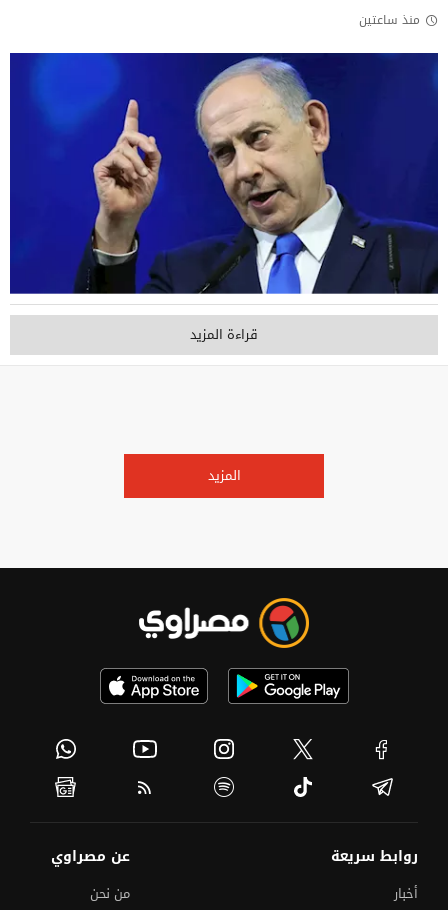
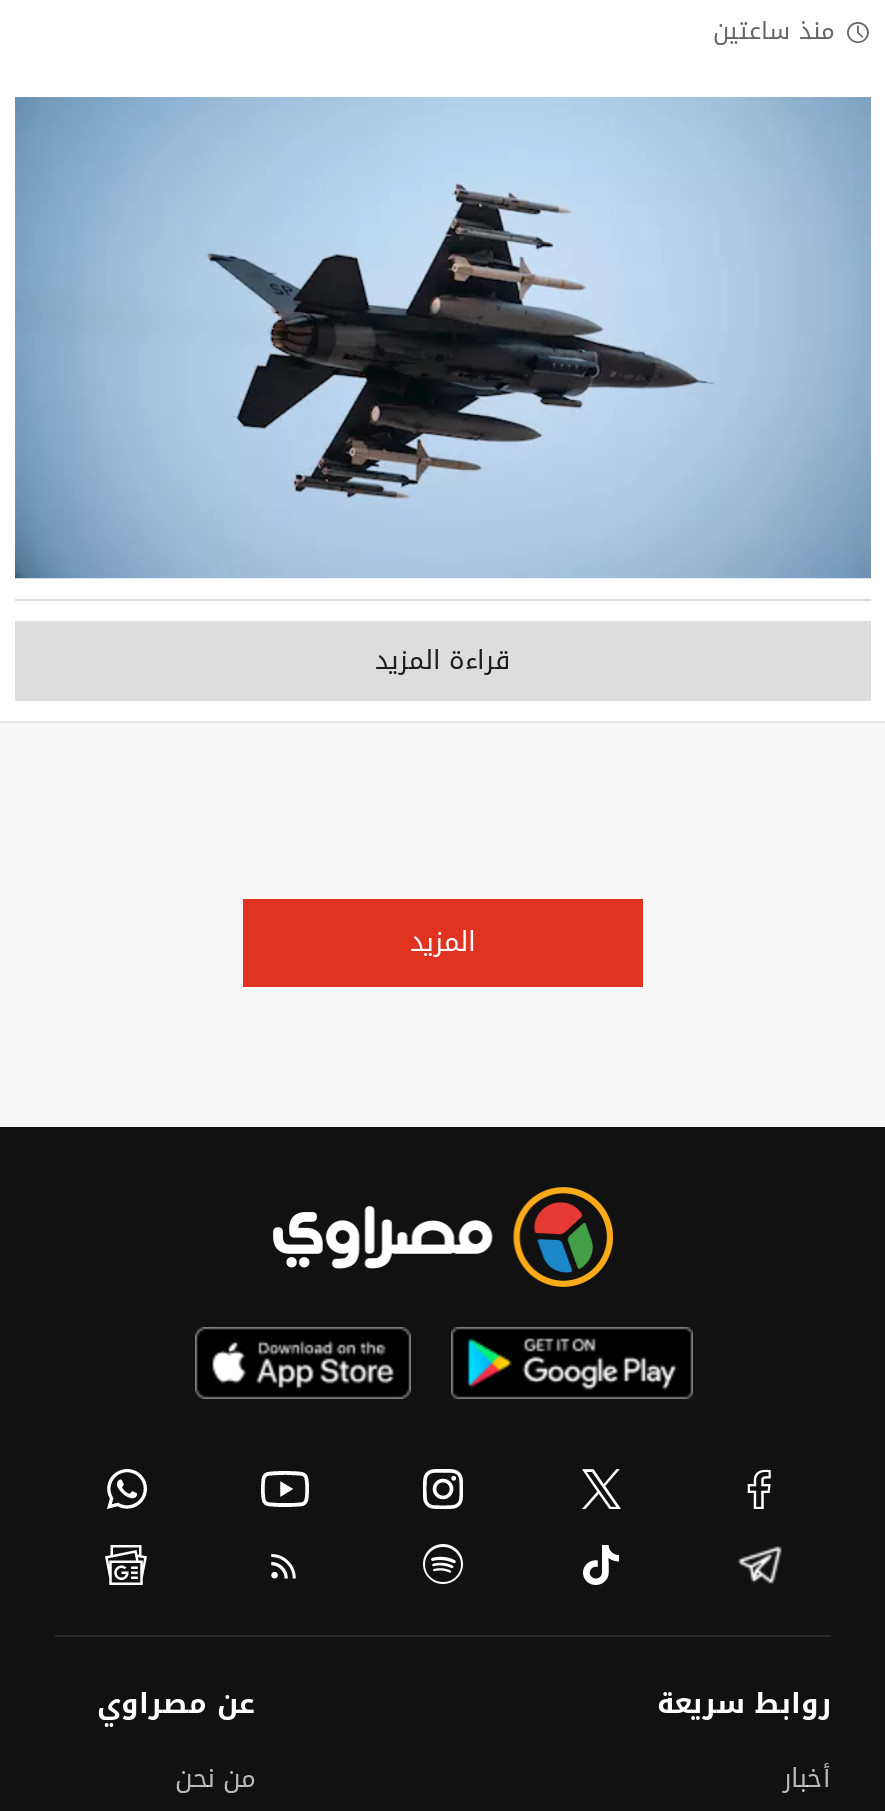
- [image]
+ [image]
